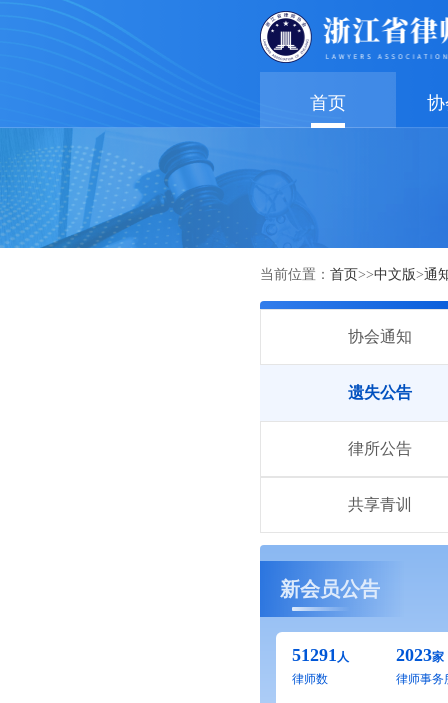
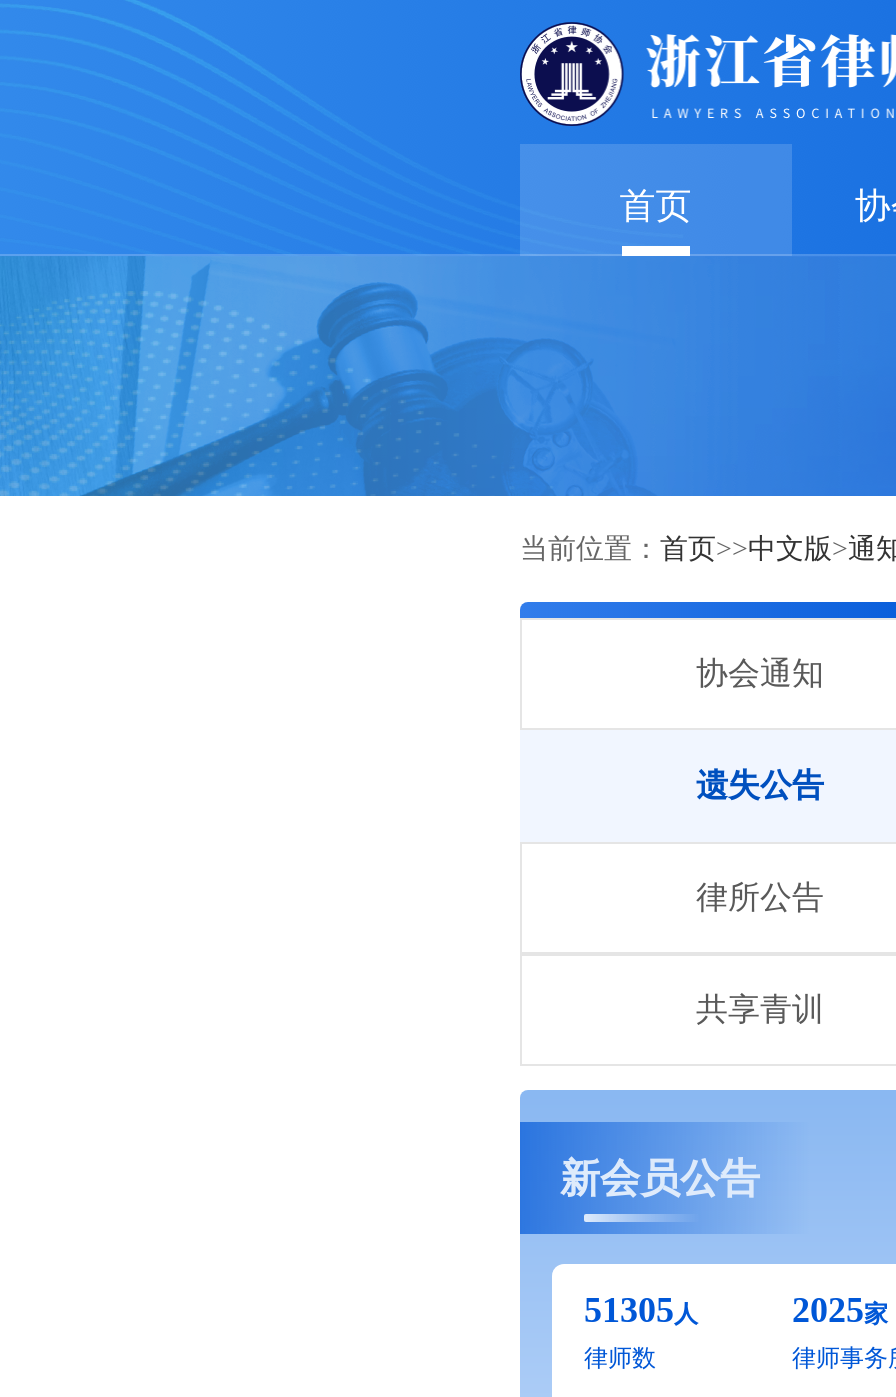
- 51291人
+ 51305人

- 2023家
+ 2025家
